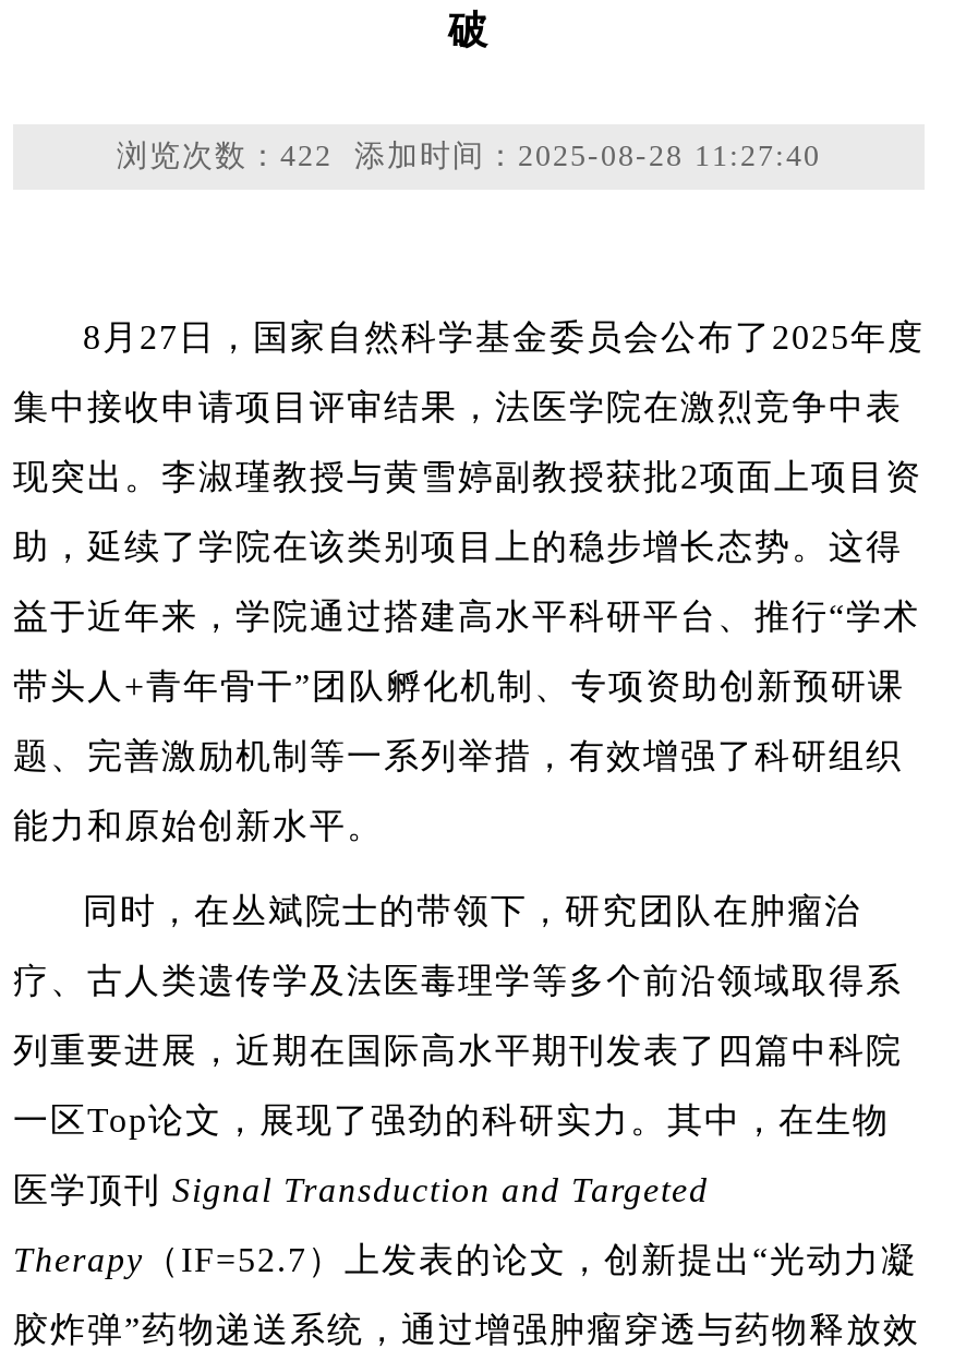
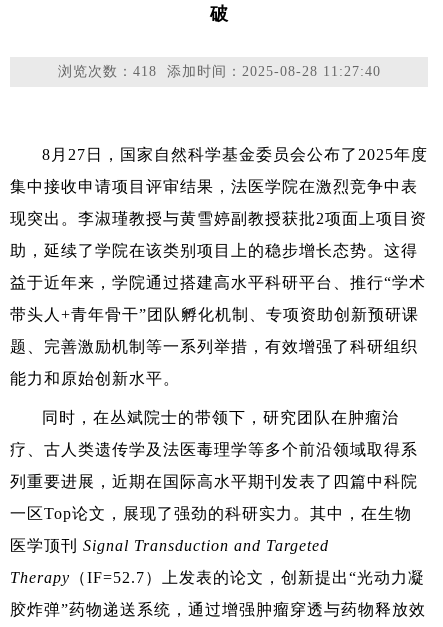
- 浏览次数：422添加时间：2025-08-28 11:27:40
+ 浏览次数：418添加时间：2025-08-28 11:27:40
